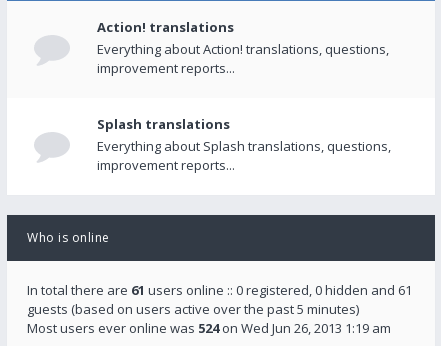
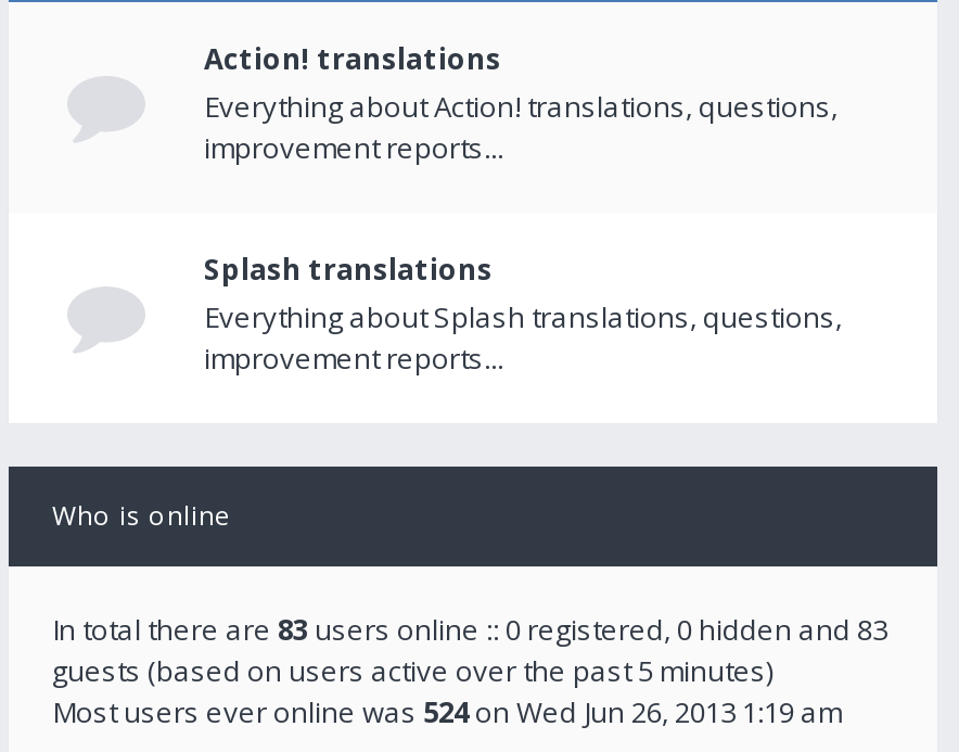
- In total there are 61 users online :: 0 registered, 0 hidden and 61
+ In total there are 83 users online :: 0 registered, 0 hidden and 83
